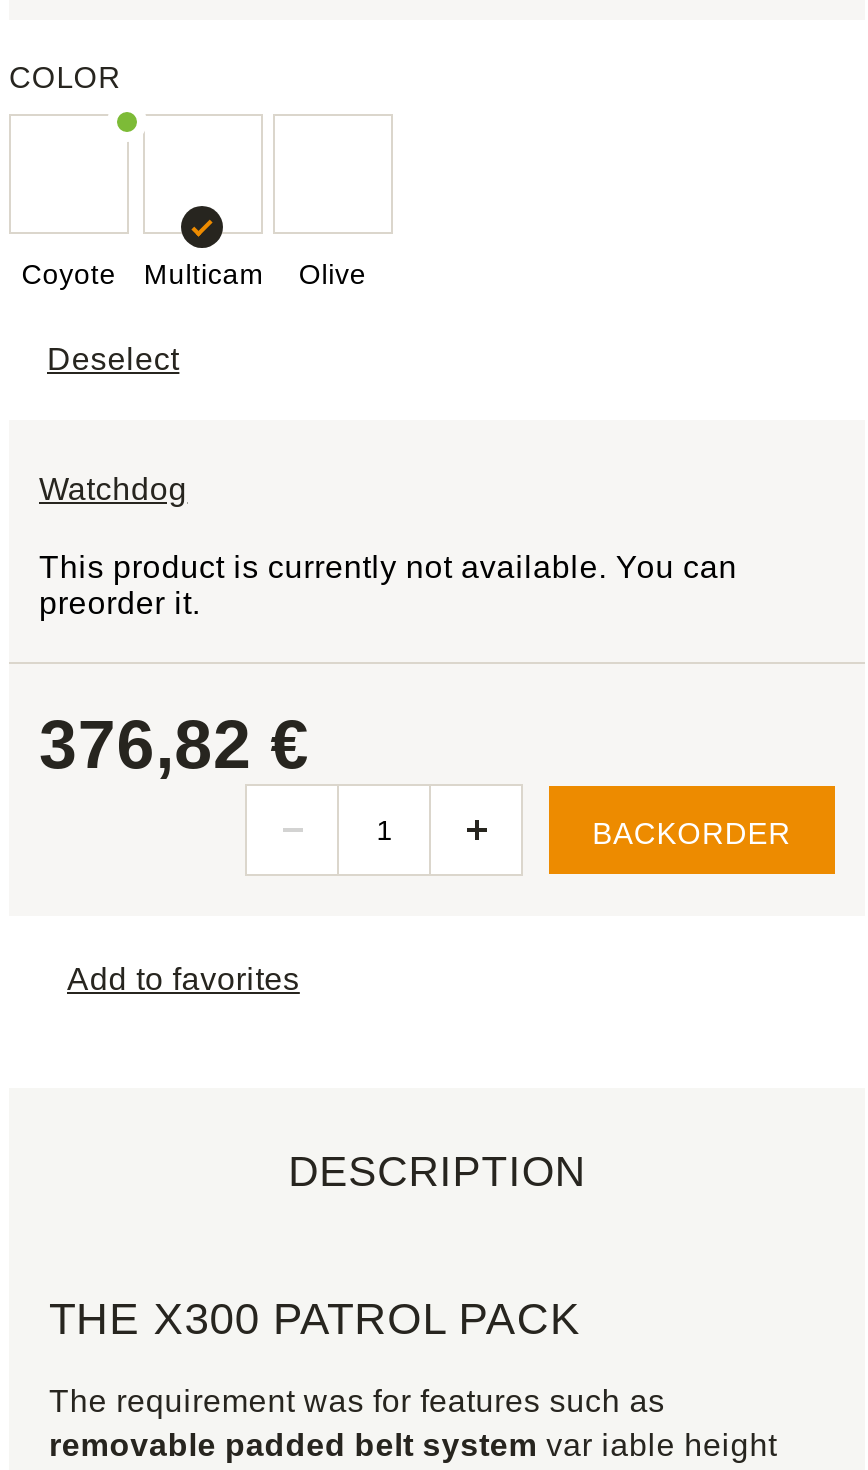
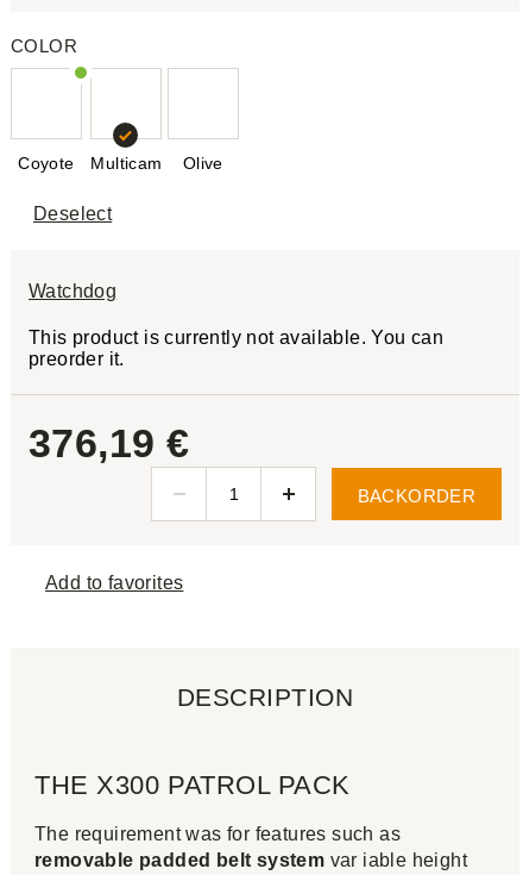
- 376,82 €
+ 376,19 €
